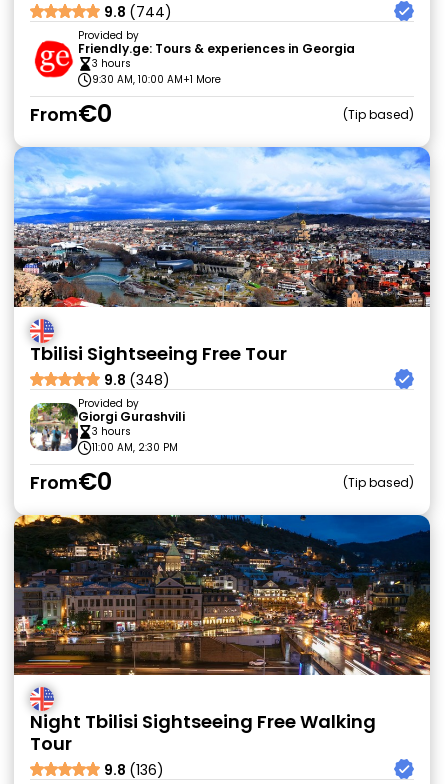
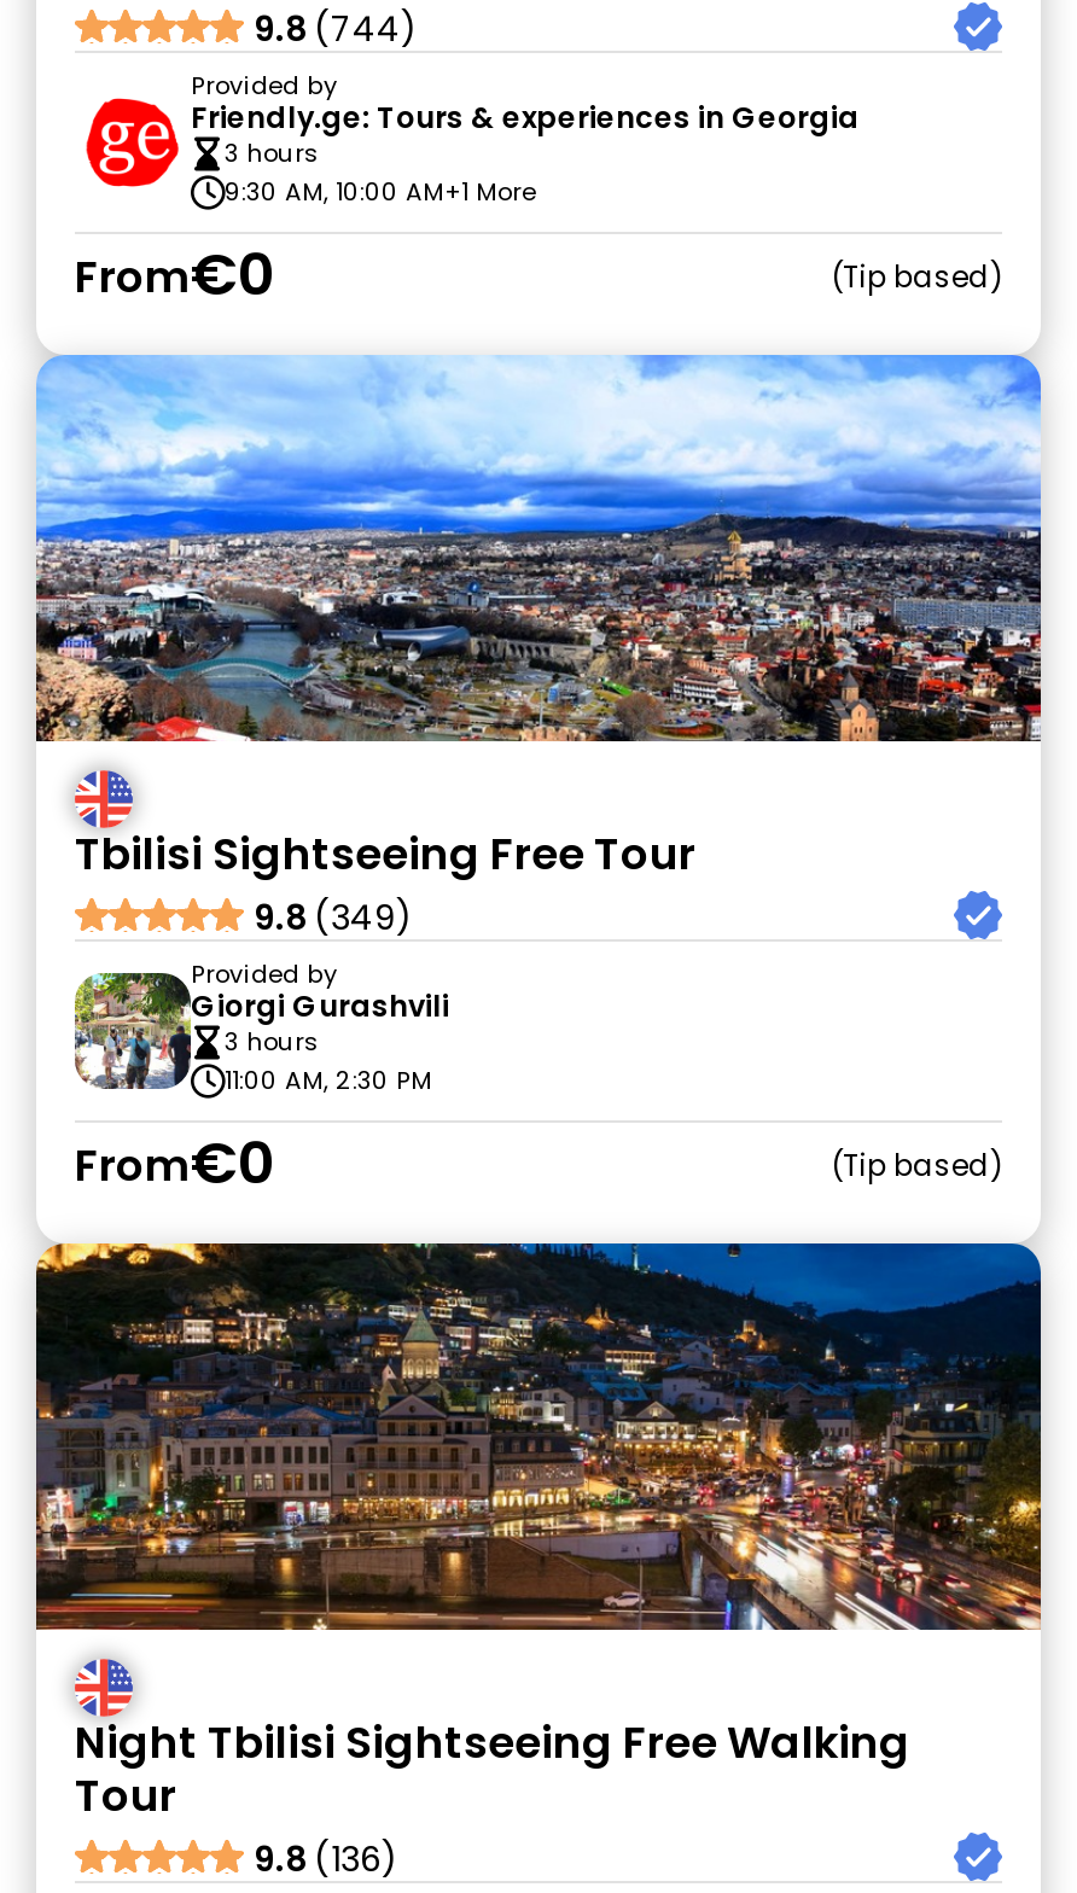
- 9.8 (348)
+ 9.8 (349)
